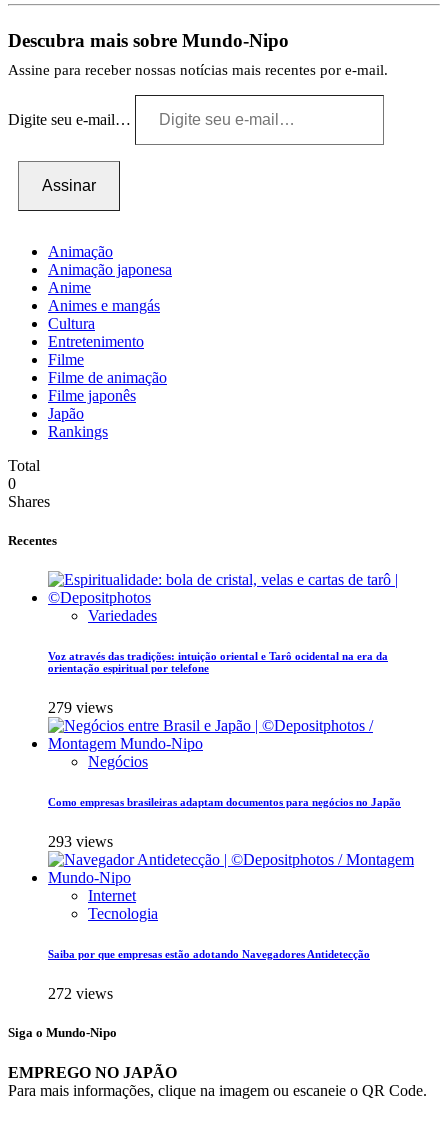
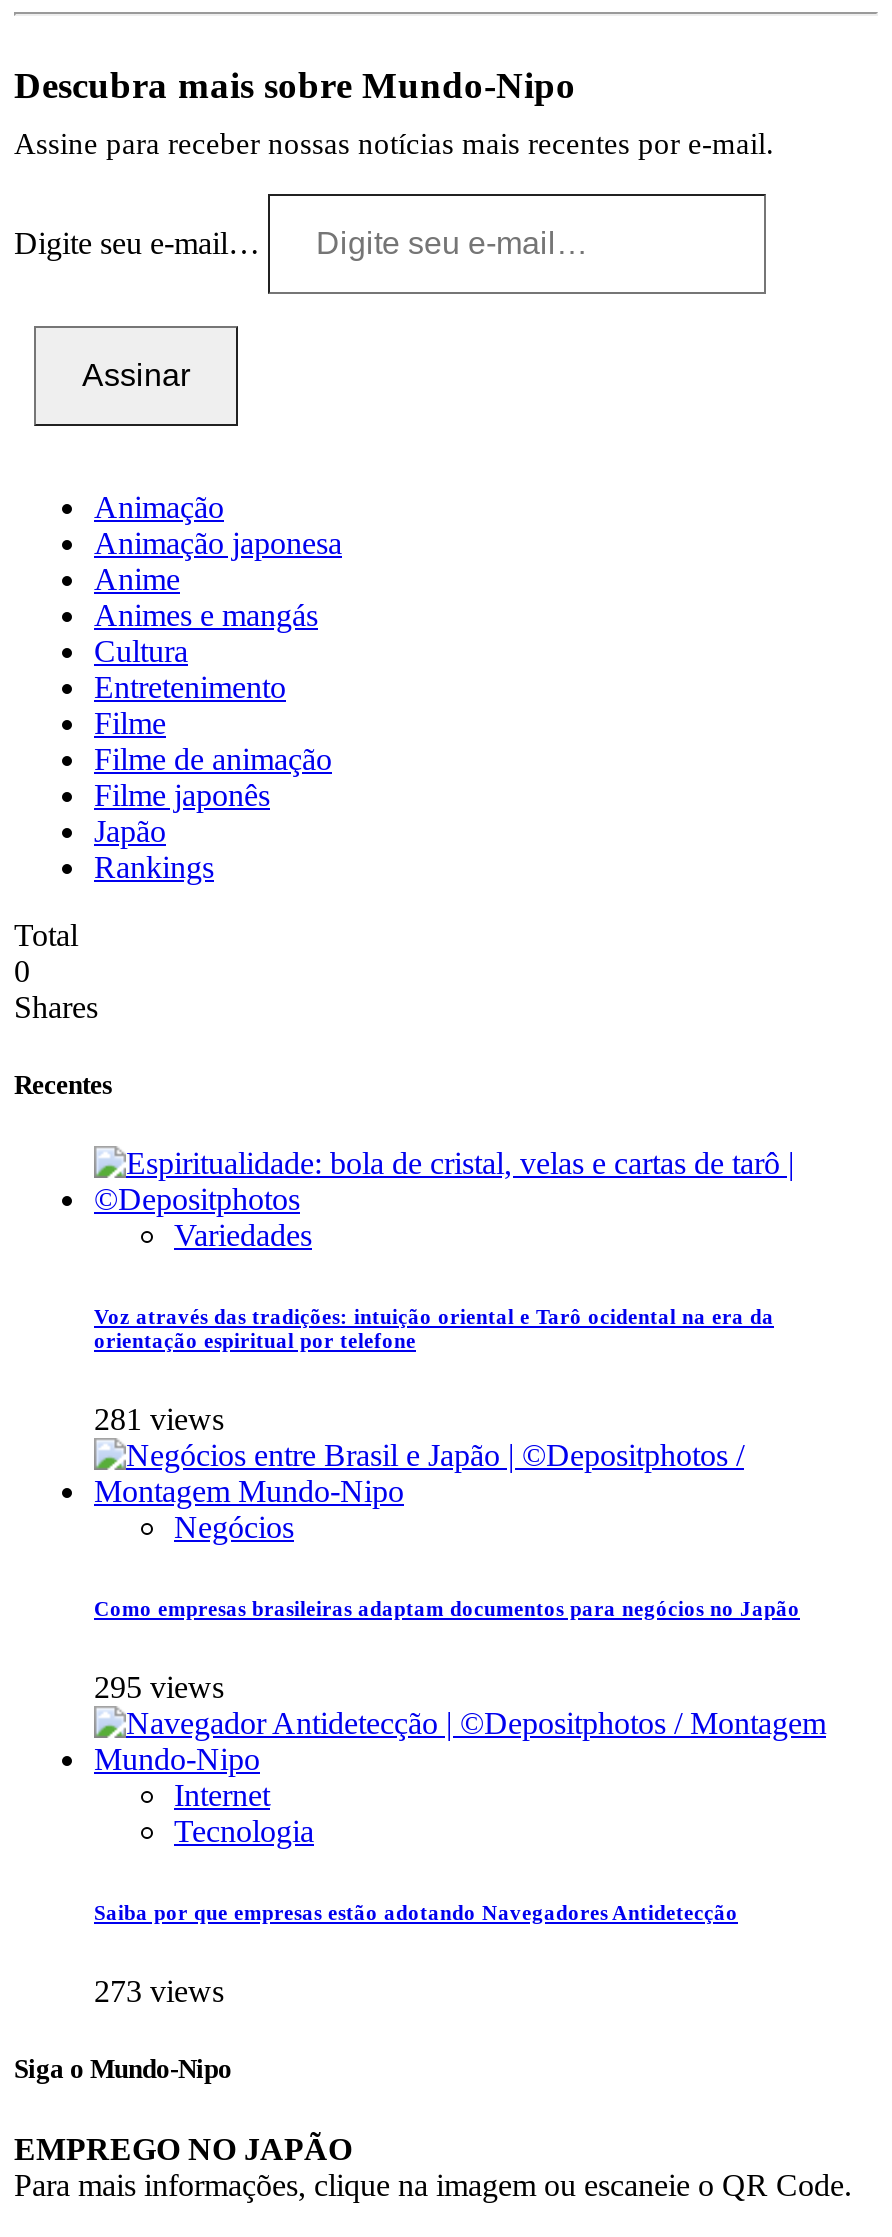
- 279 views
+ 281 views

- 293 views
+ 295 views

- 272 views
+ 273 views
